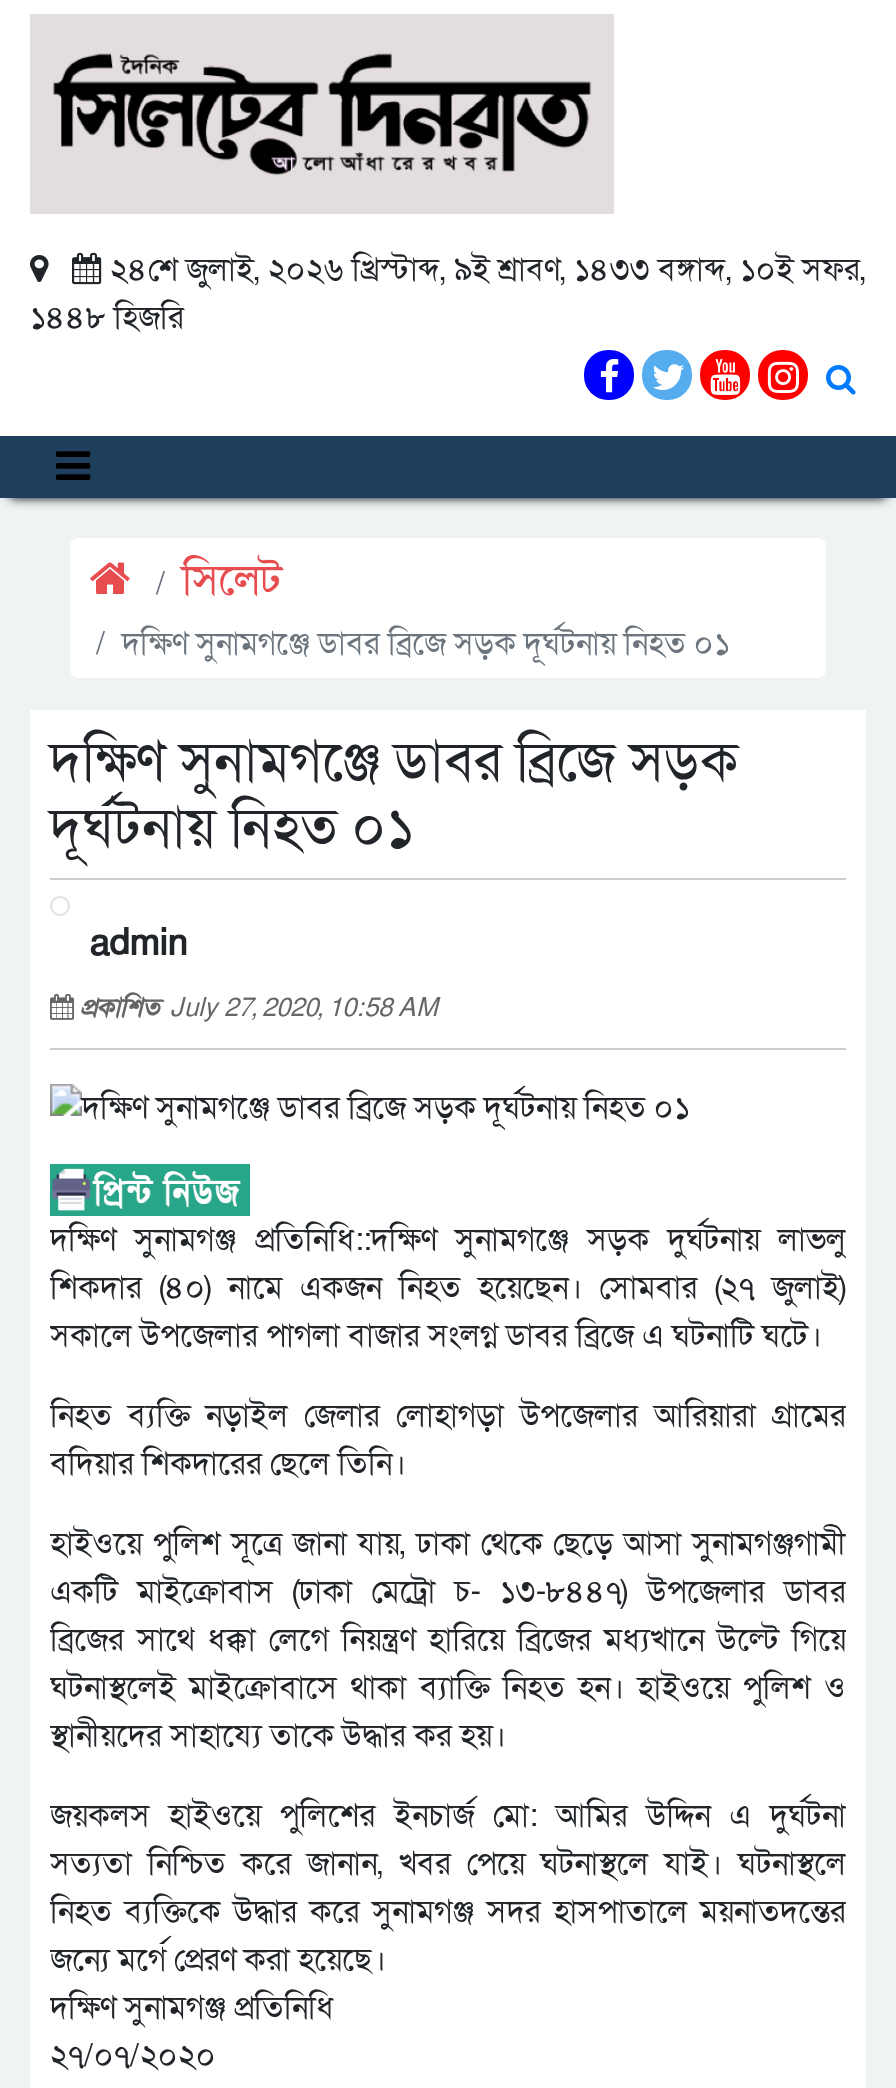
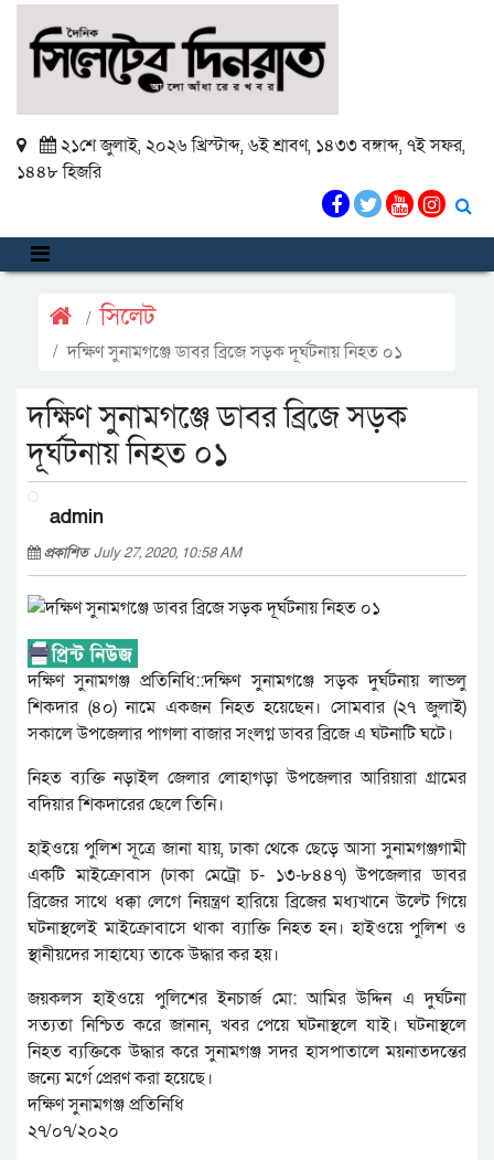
- ২৪শে জুলাই, ২০২৬ খ্রিস্টাব্দ, ৯ই শ্রাবণ, ১৪৩৩ বঙ্গাব্দ, ১০ই সফর,
+ ২১শে জুলাই, ২০২৬ খ্রিস্টাব্দ, ৬ই শ্রাবণ, ১৪৩৩ বঙ্গাব্দ, ৭ই সফর,
